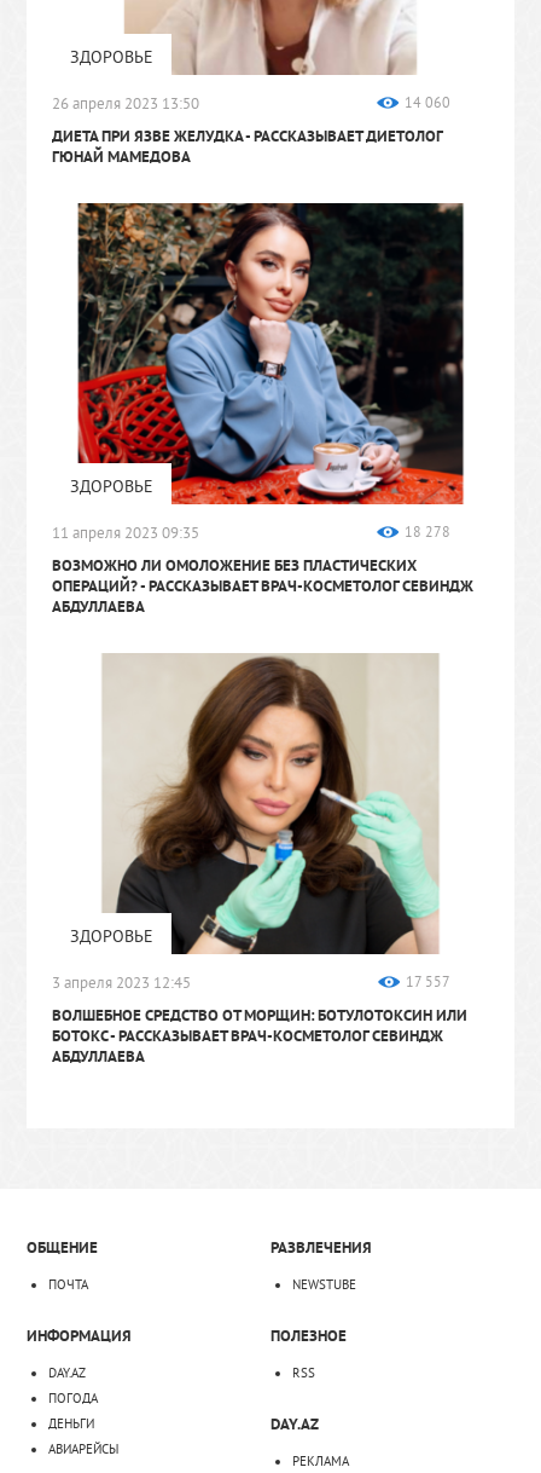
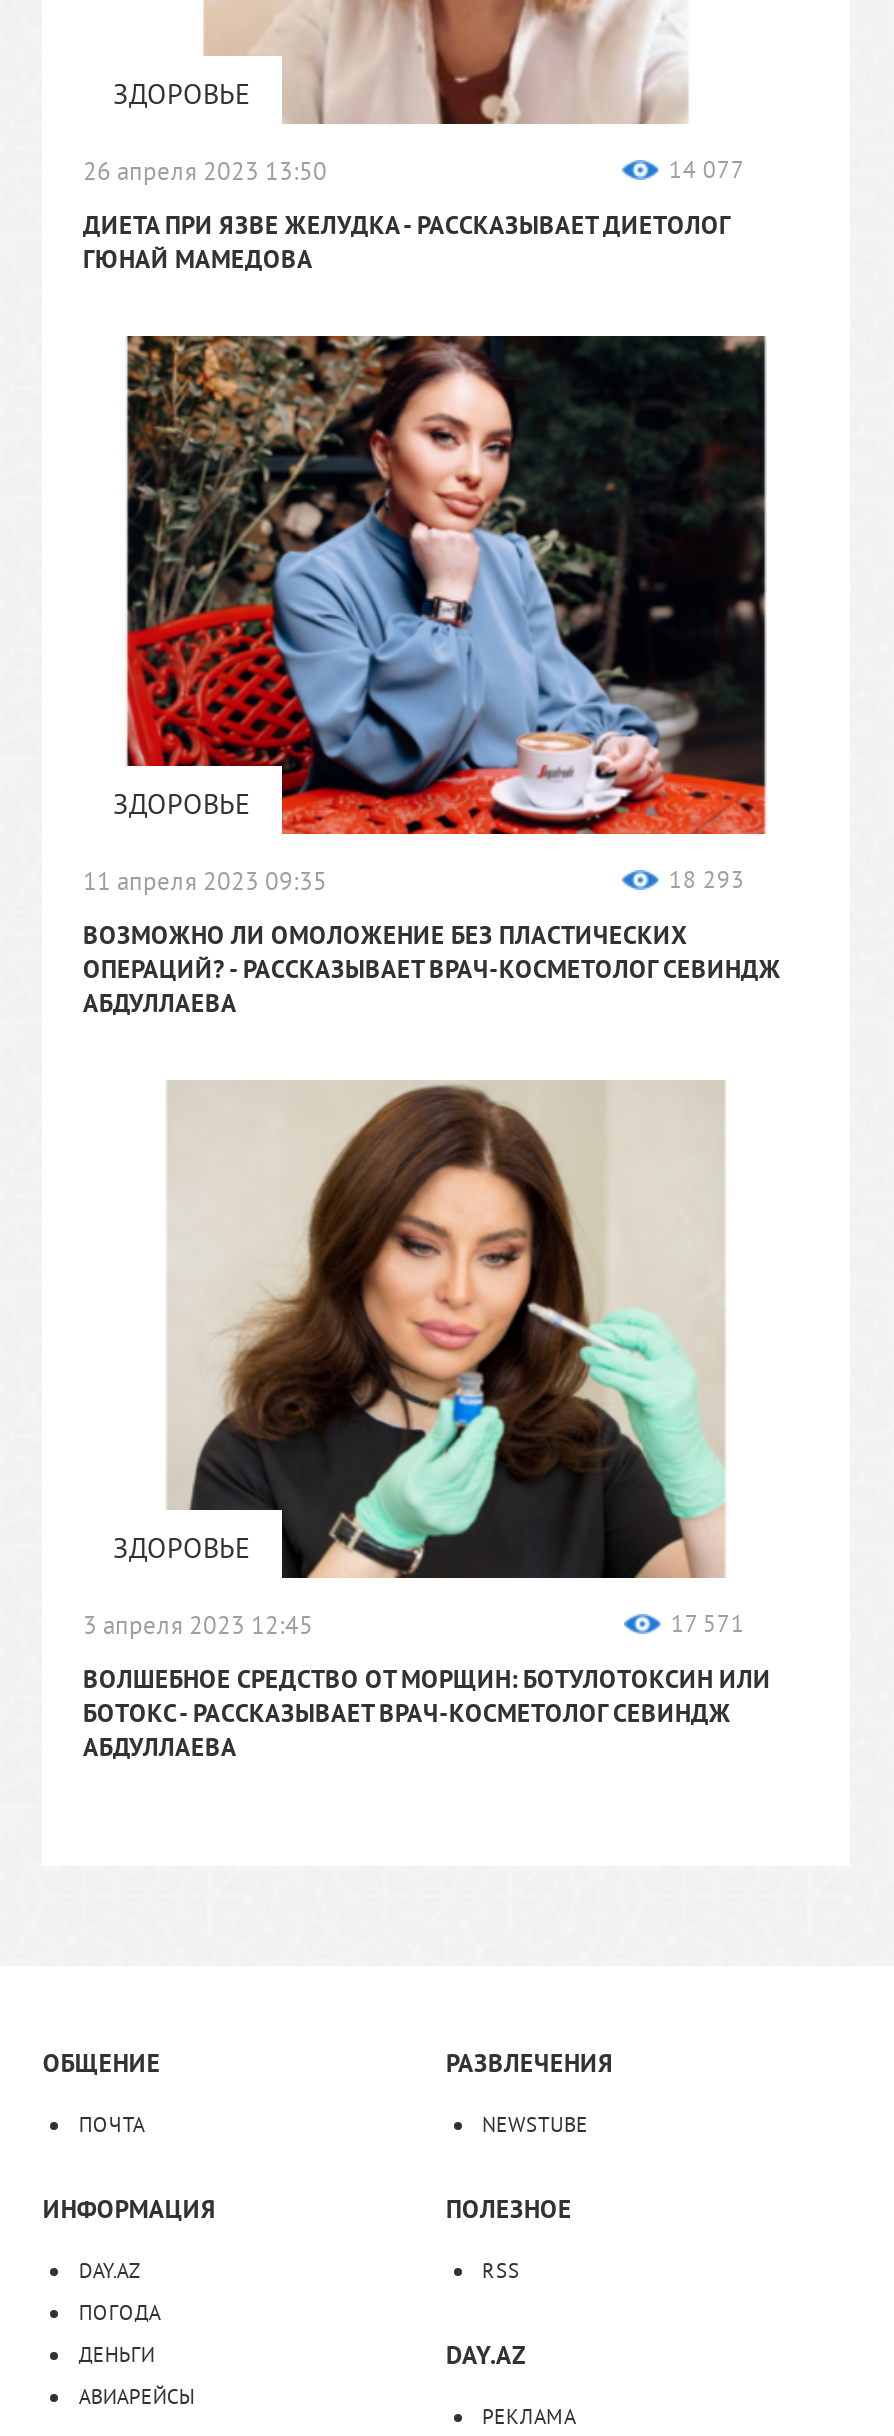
- 14 060
+ 14 077

- 18 278
+ 18 293

- 17 557
+ 17 571
